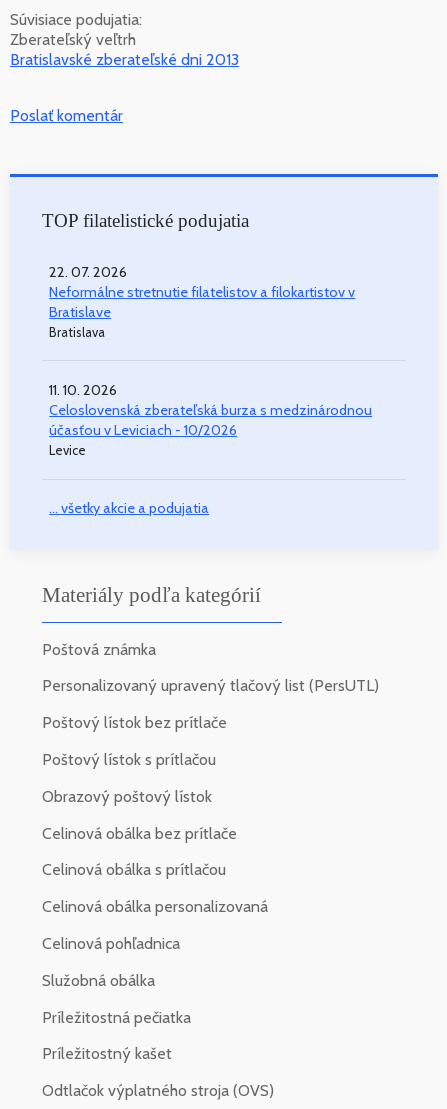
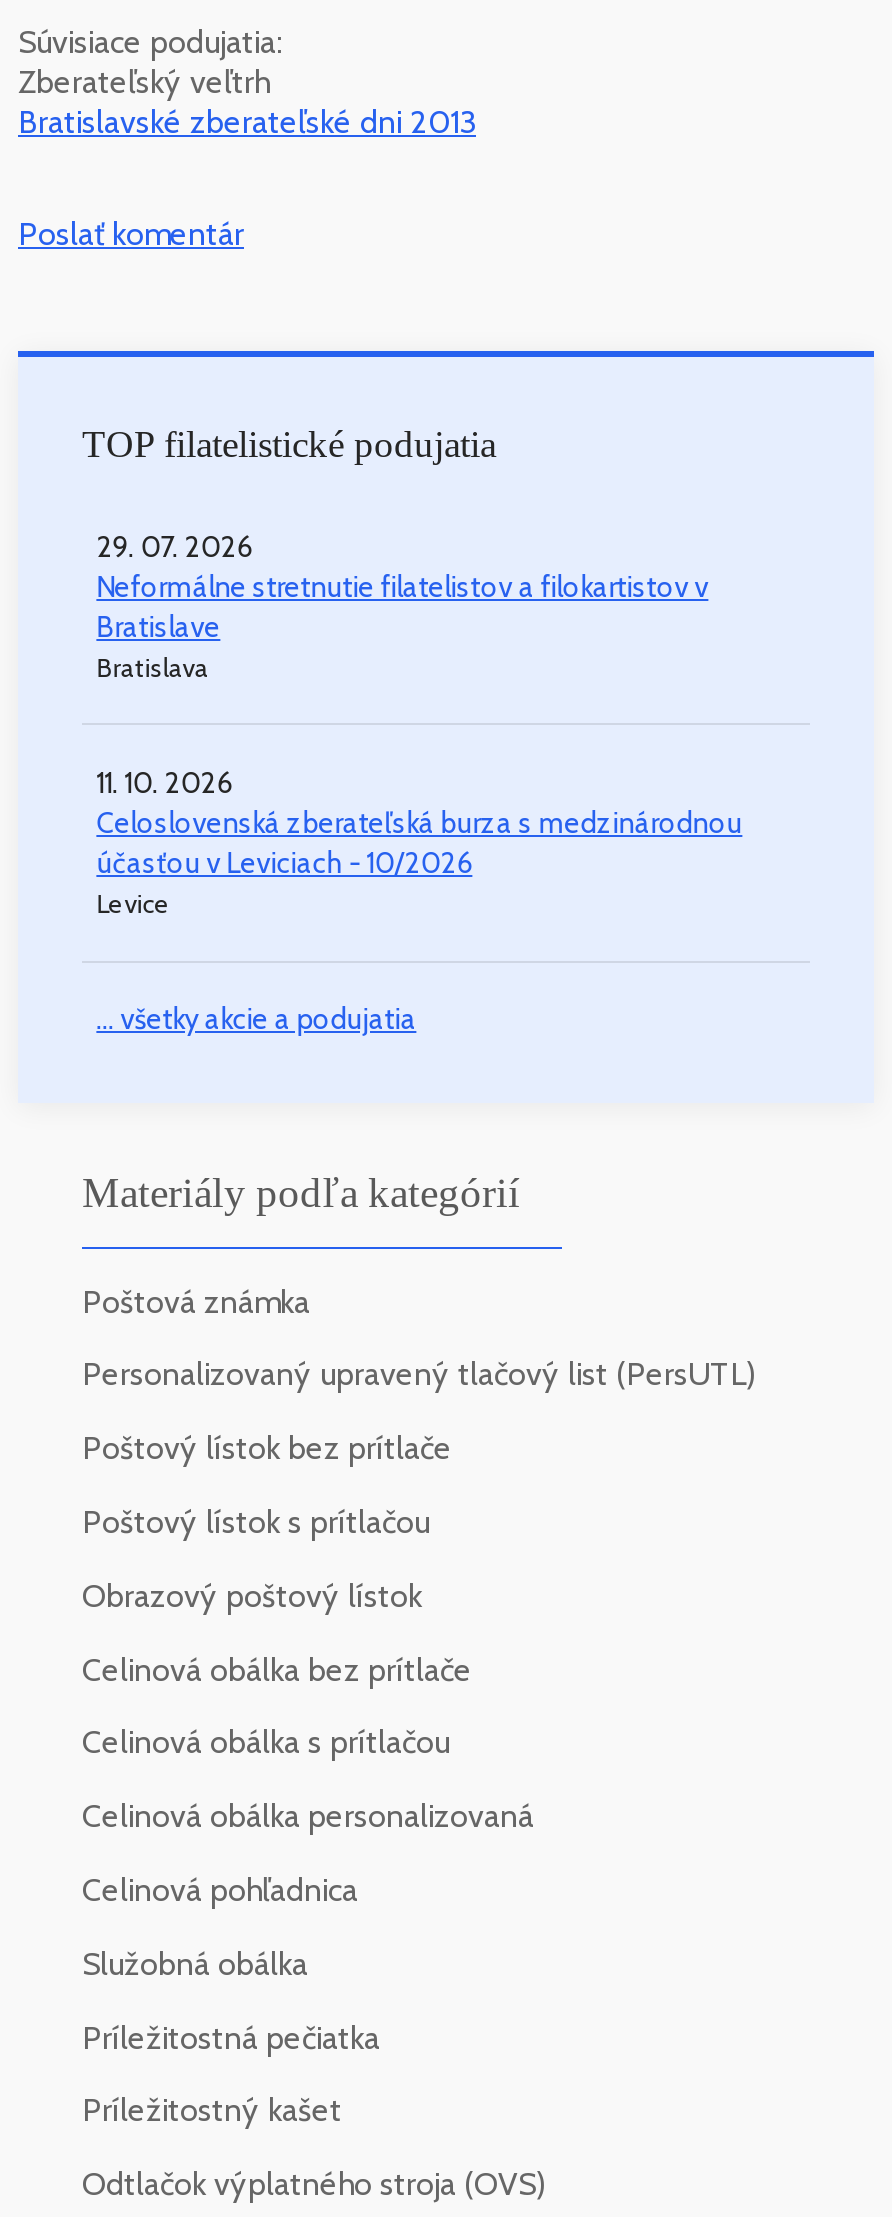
- 22. 07. 2026
+ 29. 07. 2026
